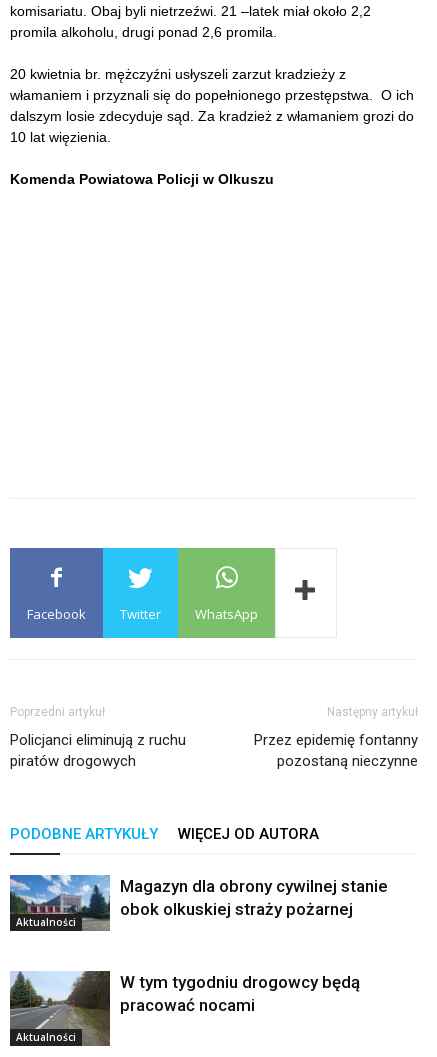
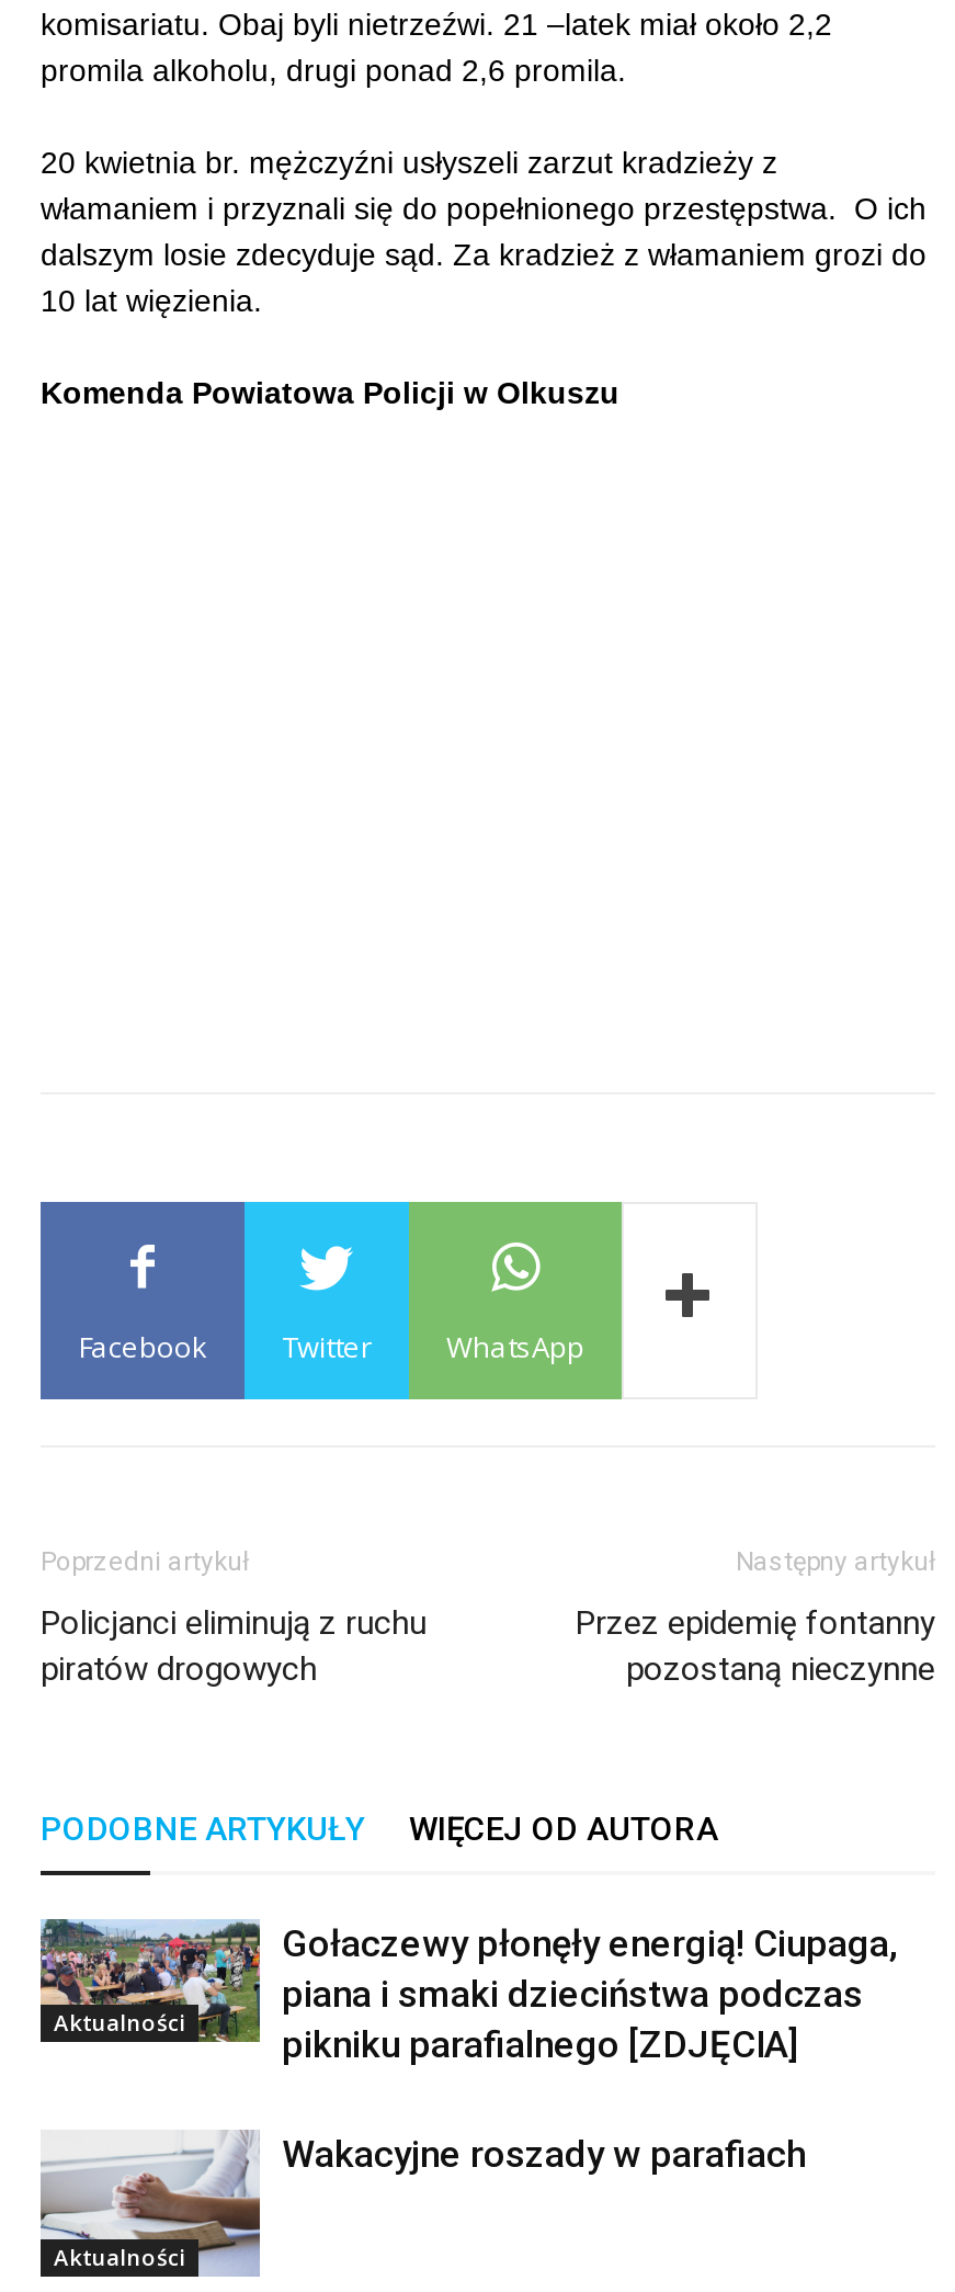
- [image]
- Magazyn dla obrony cywilnej stanie
- obok olkuskiej straży pożarnej
+ [image]
+ Gołaczewy płonęły energią! Ciupaga,
+ piana i smaki dzieciństwa podczas
+ pikniku parafialnego [ZDJĘCIA]

- [image]
- W tym tygodniu drogowcy będą
- pracować nocami
+ [image]
+ Wakacyjne roszady w parafiach
